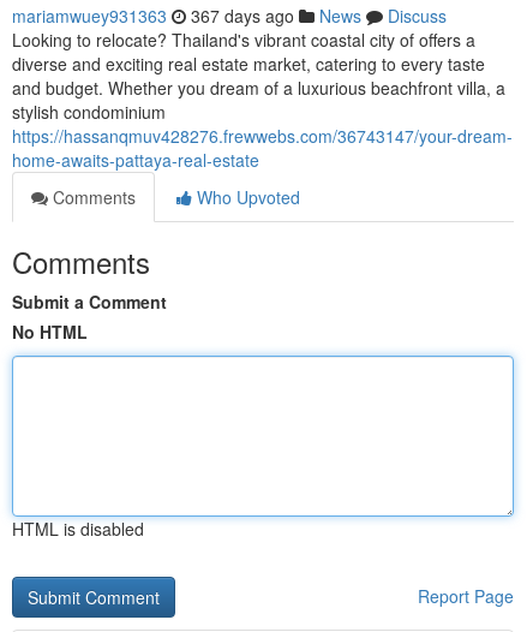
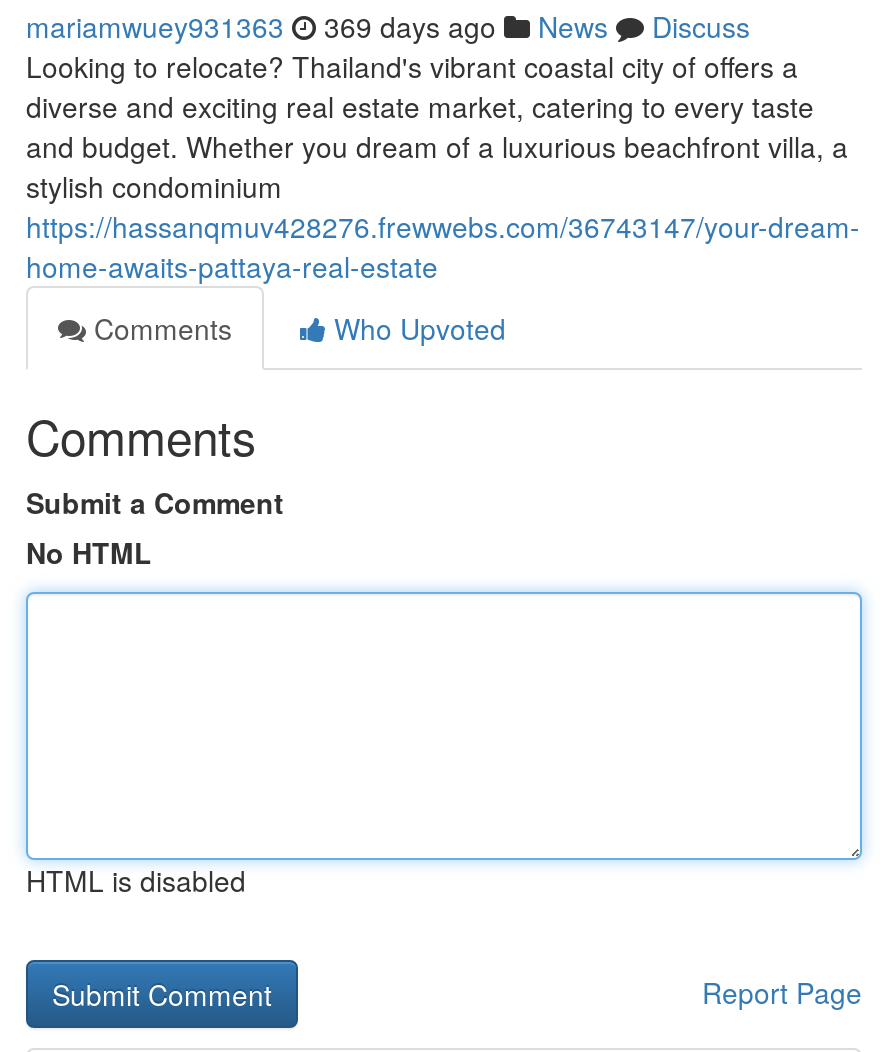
- mariamwuey931363 367 days ago News Discuss
+ mariamwuey931363 369 days ago News Discuss
